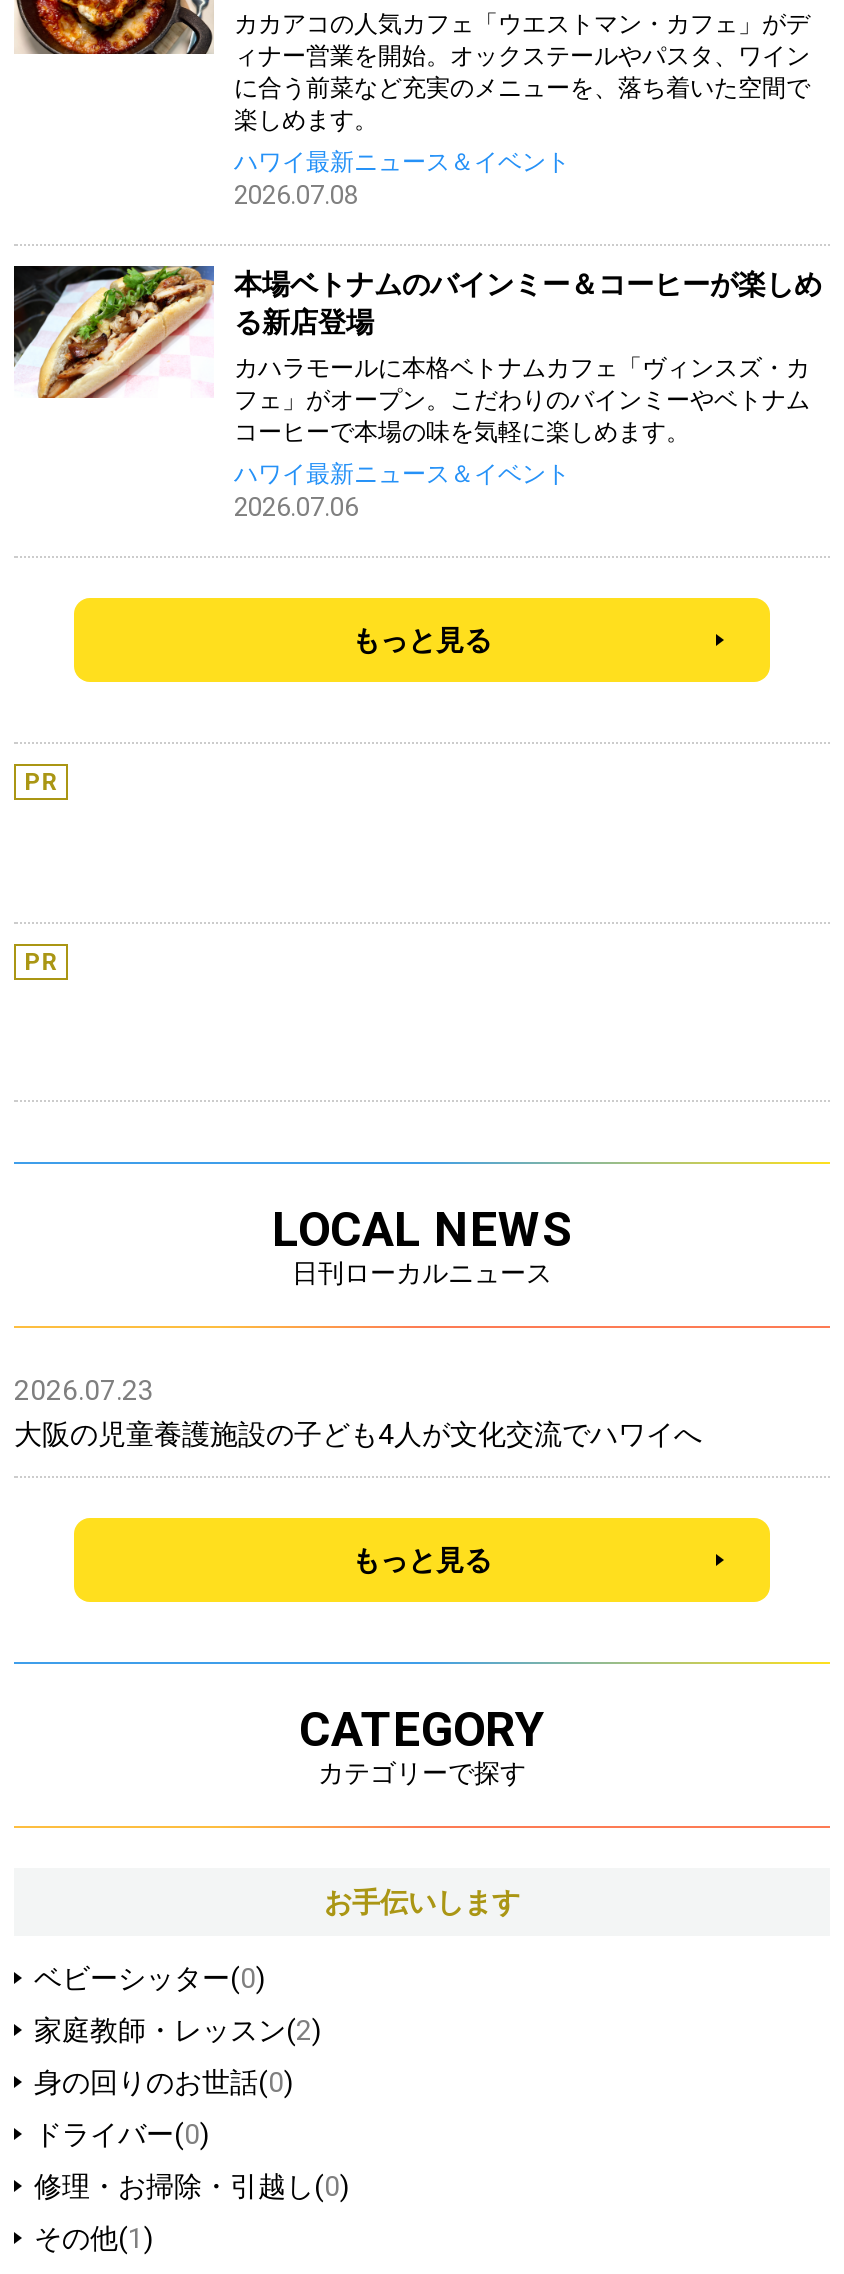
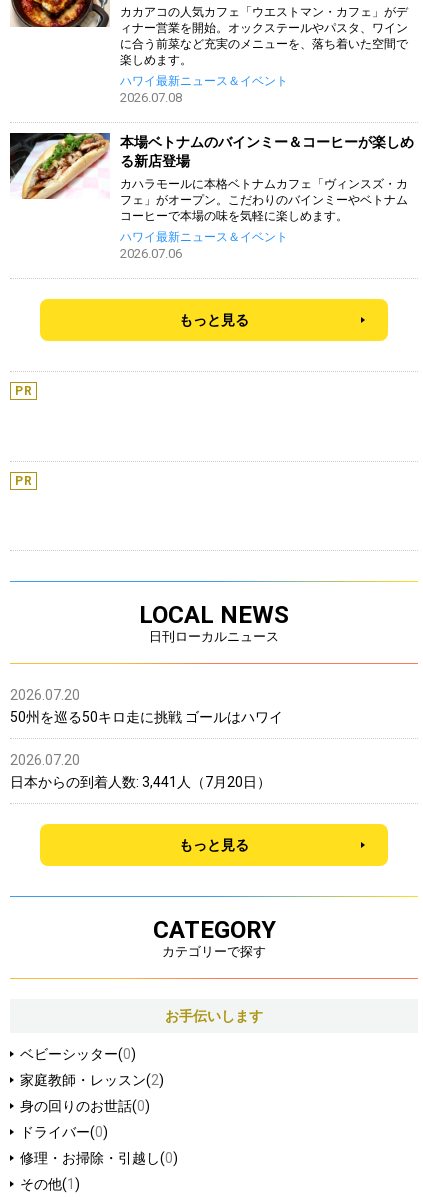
- 2026.07.23
- 大阪の児童養護施設の子ども4人が文化交流でハワイへ
+ 2026.07.20
+ 50州を巡る50キロ走に挑戦 ゴールはハワイ
+ 2026.07.20
+ 日本からの到着人数: 3,441人（7月20日）
